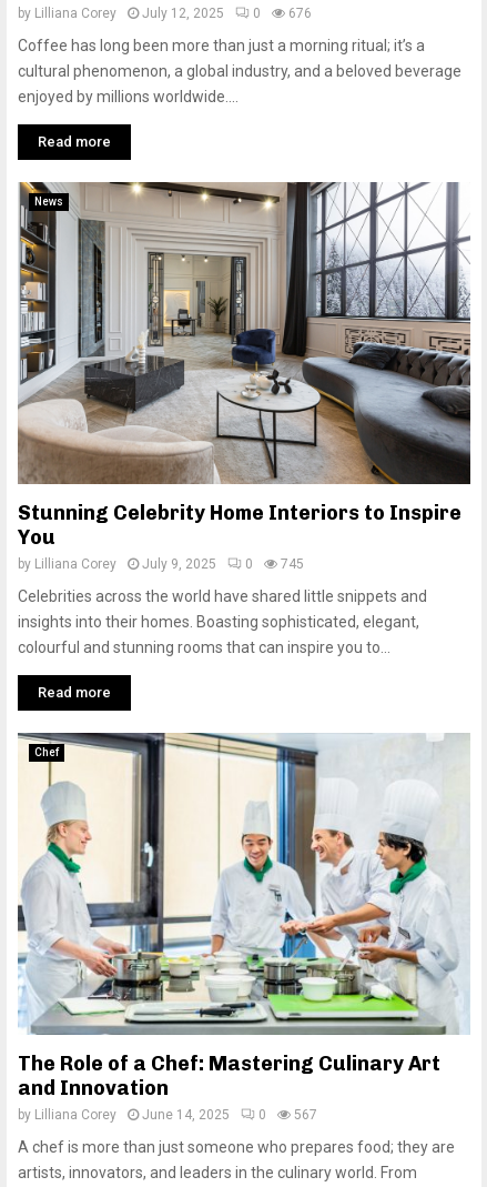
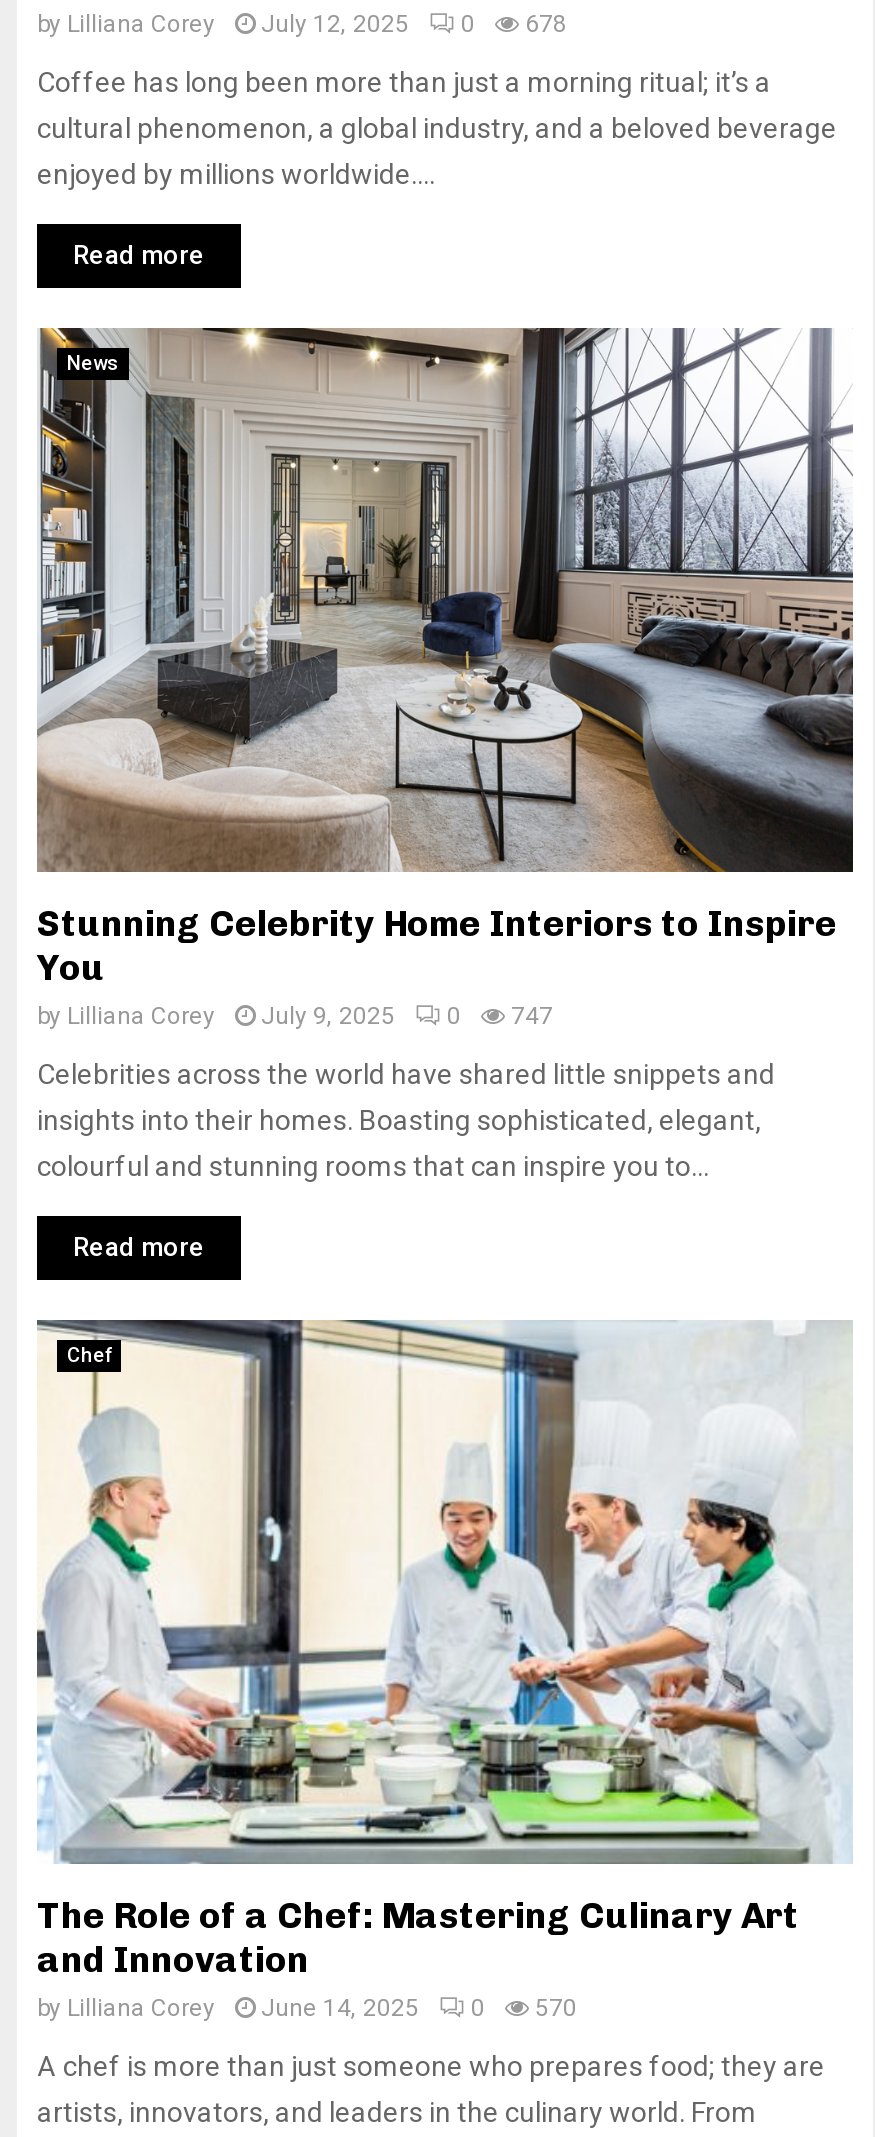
- by Lilliana Corey July 12, 2025 0 676
+ by Lilliana Corey July 12, 2025 0 678

- by Lilliana Corey July 9, 2025 0 745
+ by Lilliana Corey July 9, 2025 0 747

- by Lilliana Corey June 14, 2025 0 567
+ by Lilliana Corey June 14, 2025 0 570
